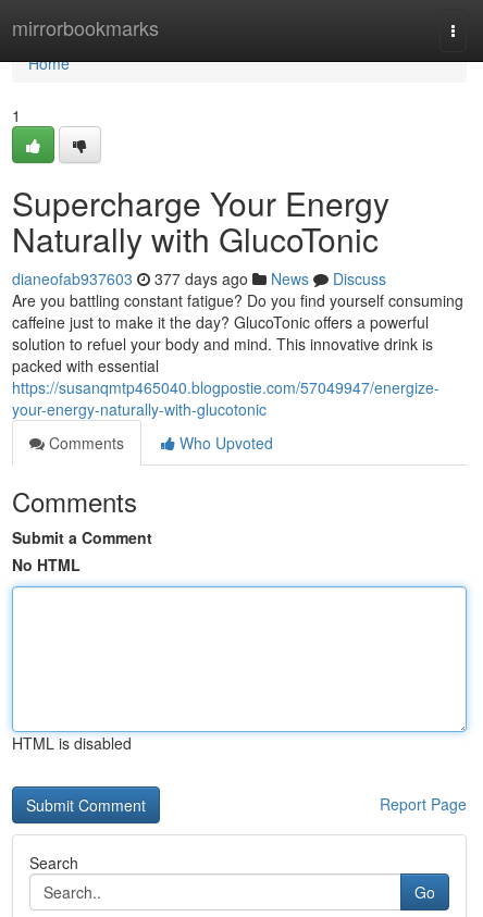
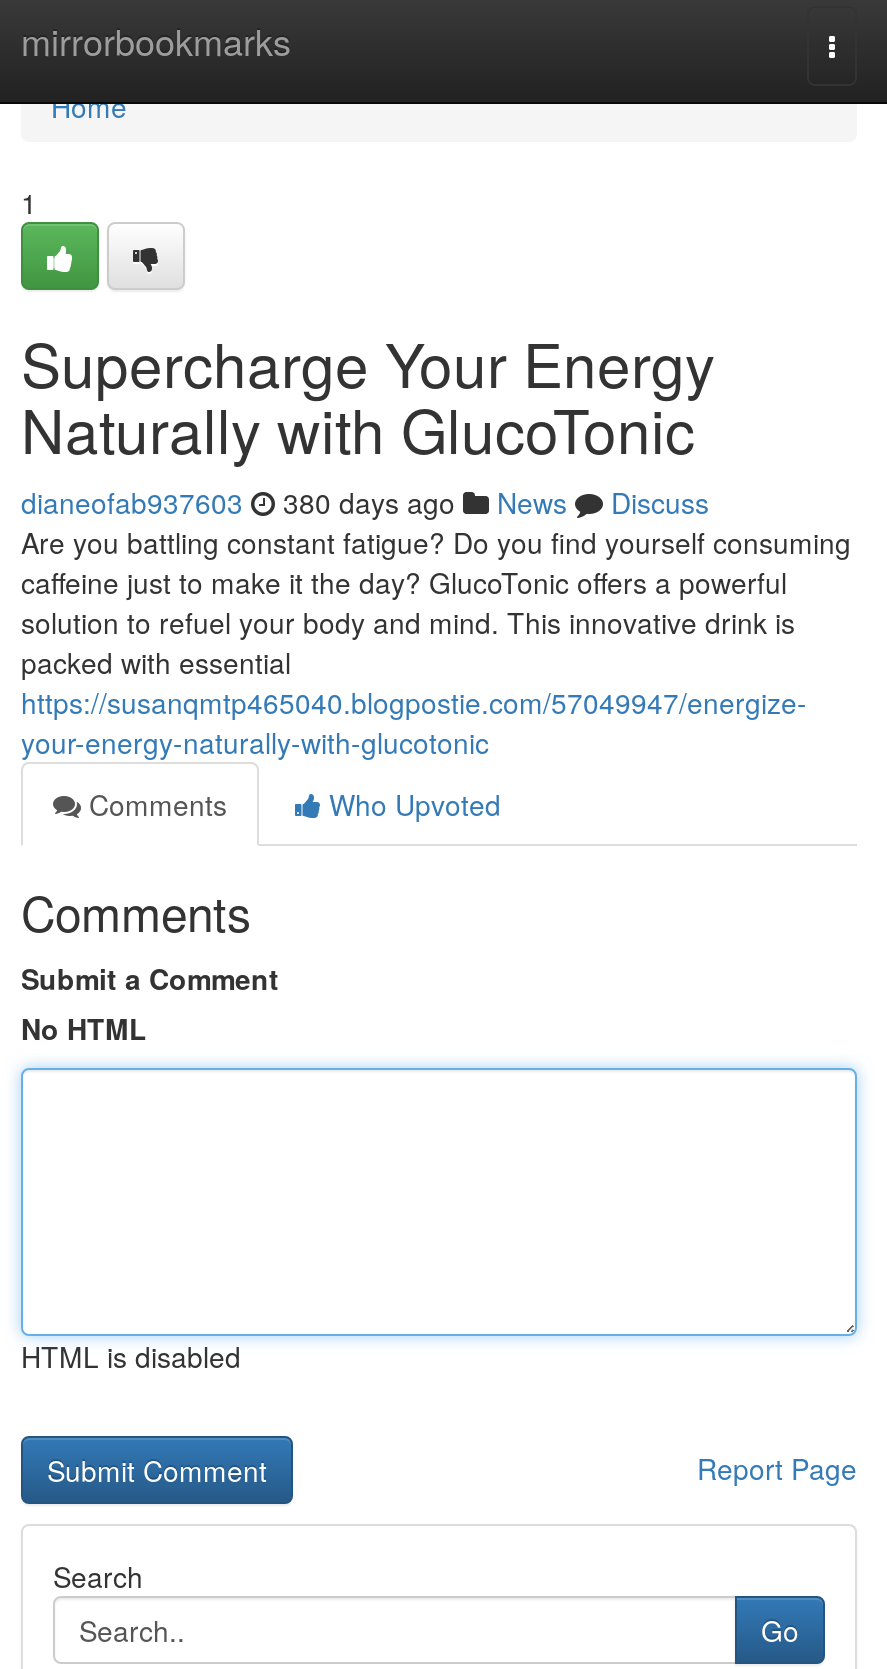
- dianeofab937603 377 days ago News Discuss
+ dianeofab937603 380 days ago News Discuss
